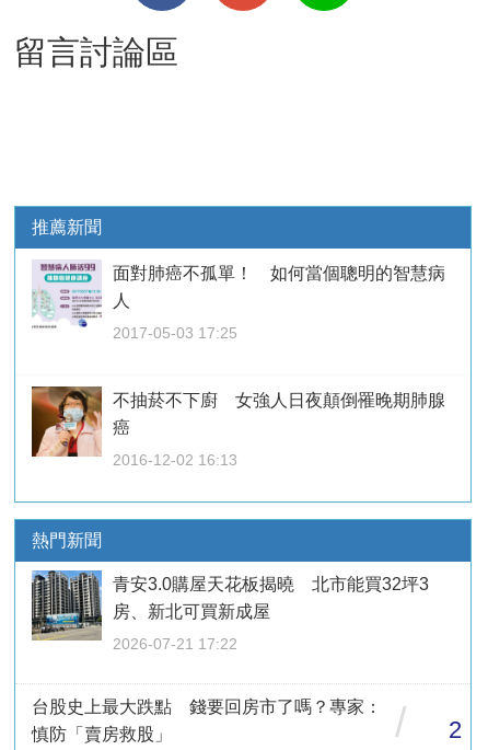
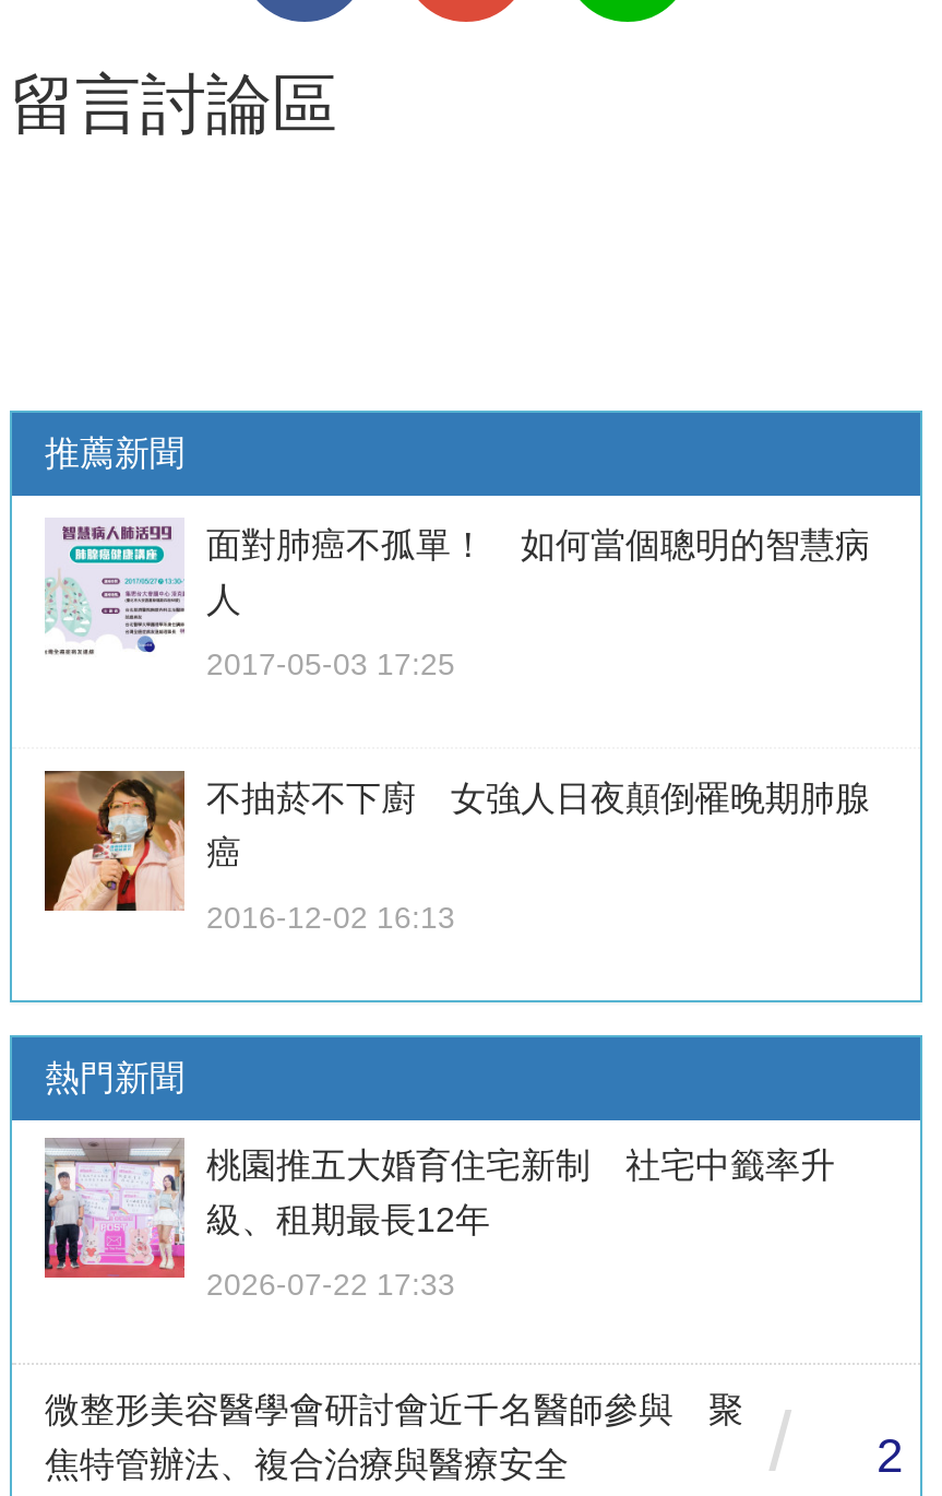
- [image]
- 青安3.0購屋天花板揭曉 北市能買32坪3
+ [image]
+ 桃園推五大婚育住宅新制 社宅中籤率升

- 房、新北可買新成屋
+ 級、租期最長12年

- 2026-07-21 17:22
+ 2026-07-22 17:33

- 台股史上最大跌點 錢要回房市了嗎？專家：
+ 微整形美容醫學會研討會近千名醫師參與 聚

- 慎防「賣房救股」
+ 焦特管辦法、複合治療與醫療安全
